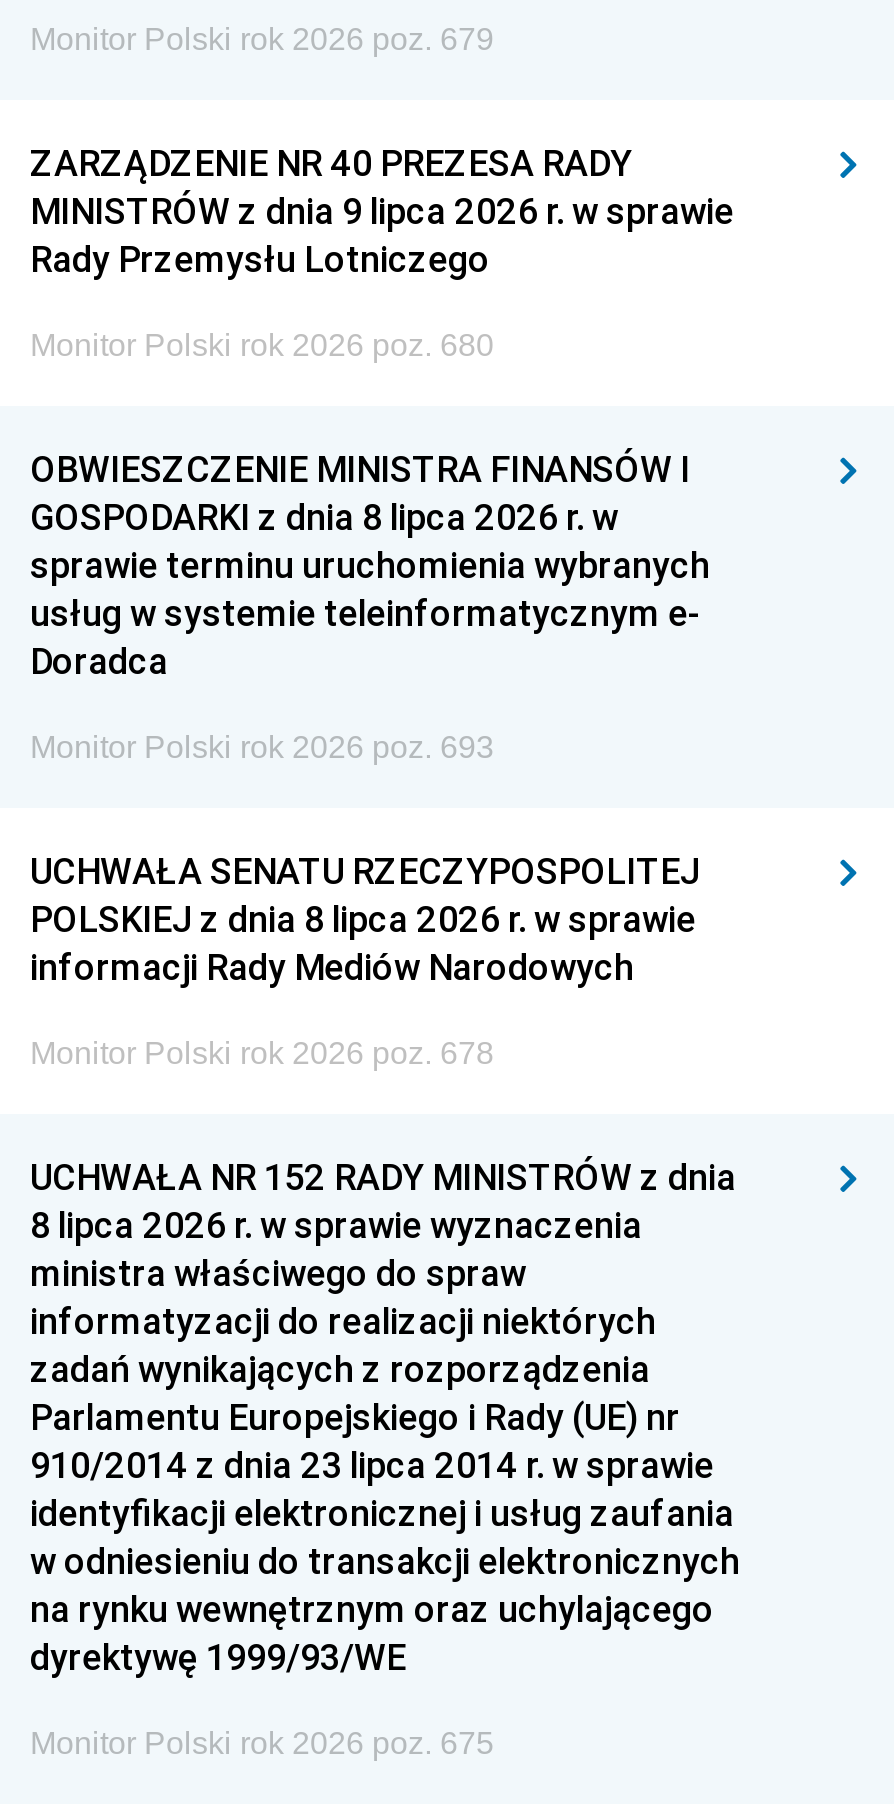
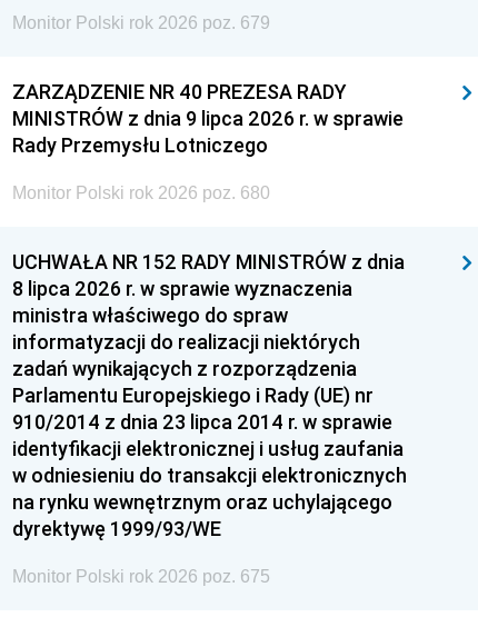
- OBWIESZCZENIE MINISTRA FINANSÓW I
- GOSPODARKI z dnia 8 lipca 2026 r. w
- sprawie terminu uruchomienia wybranych
- usług w systemie teleinformatycznym e-
- Doradca
- Monitor Polski rok 2026 poz. 693
- UCHWAŁA SENATU RZECZYPOSPOLITEJ
- POLSKIEJ z dnia 8 lipca 2026 r. w sprawie
- informacji Rady Mediów Narodowych
- Monitor Polski rok 2026 poz. 678
